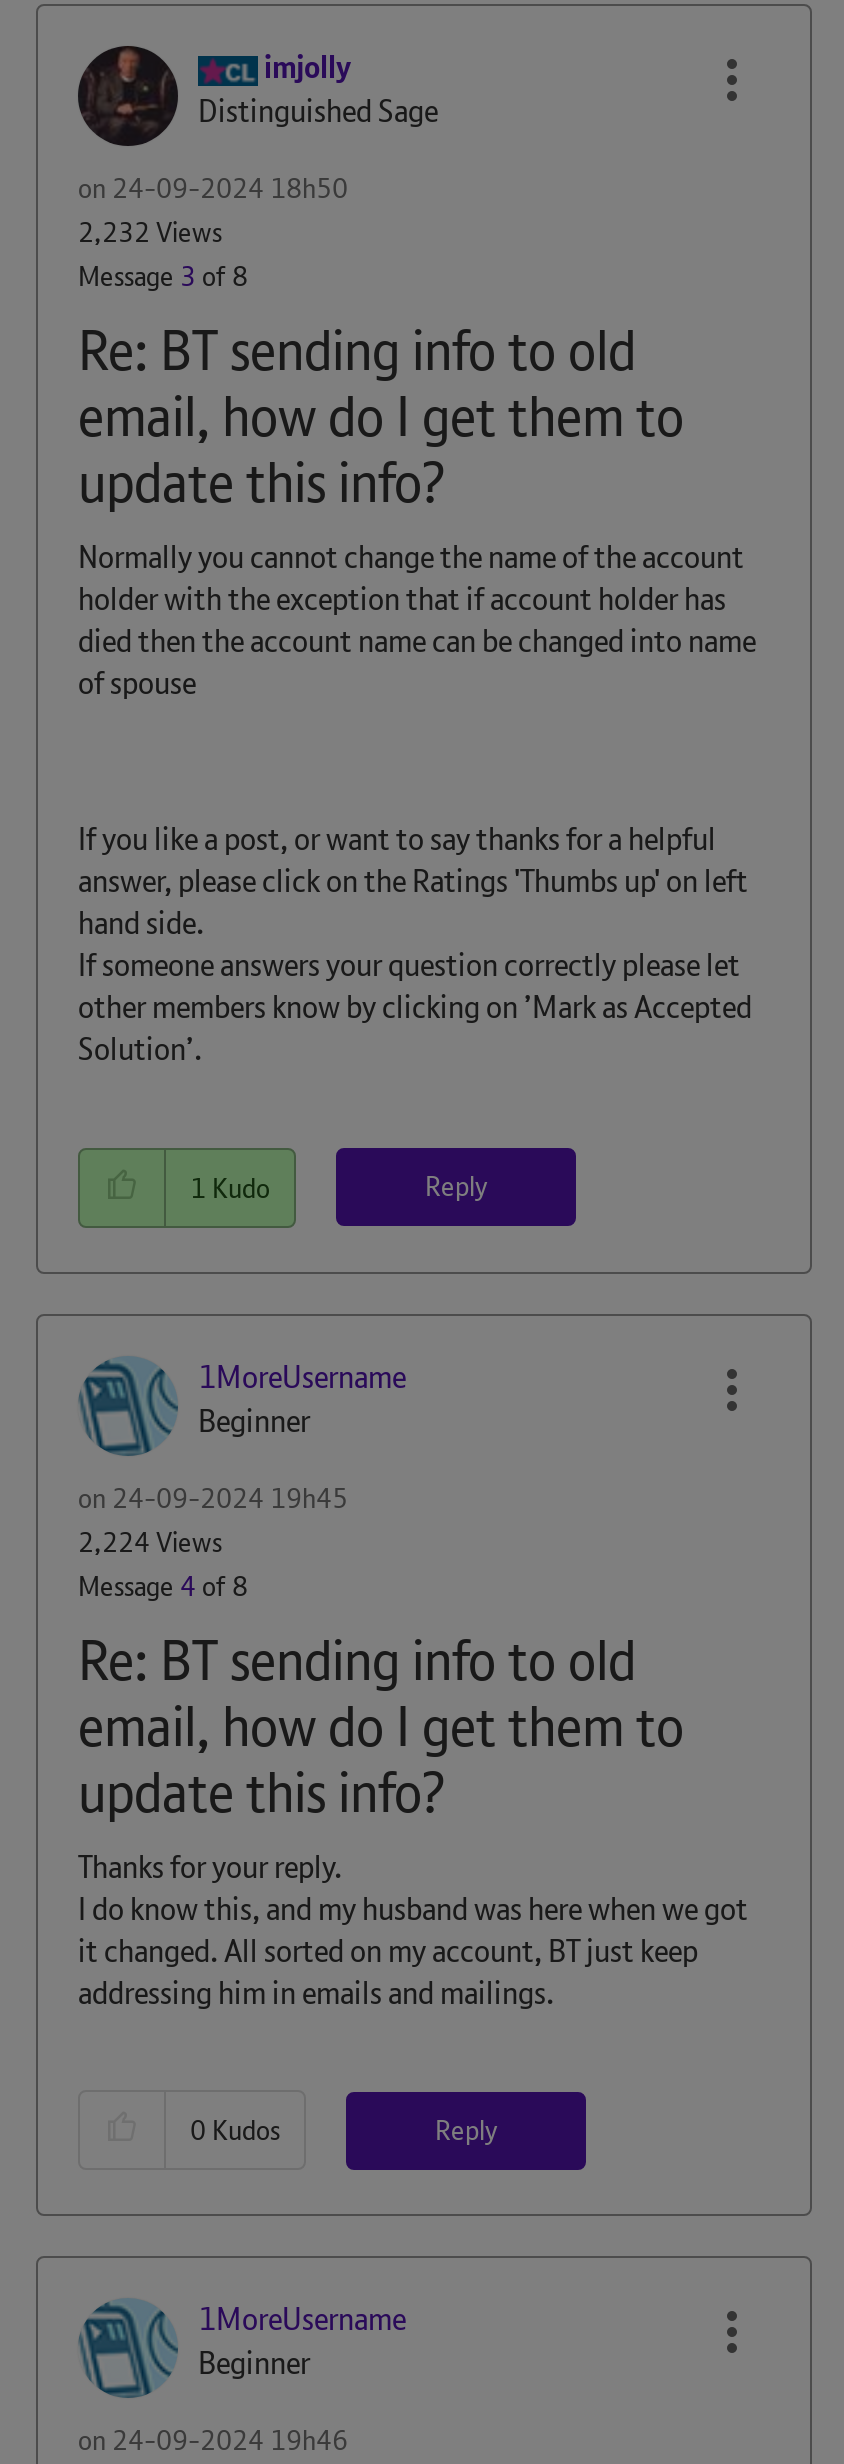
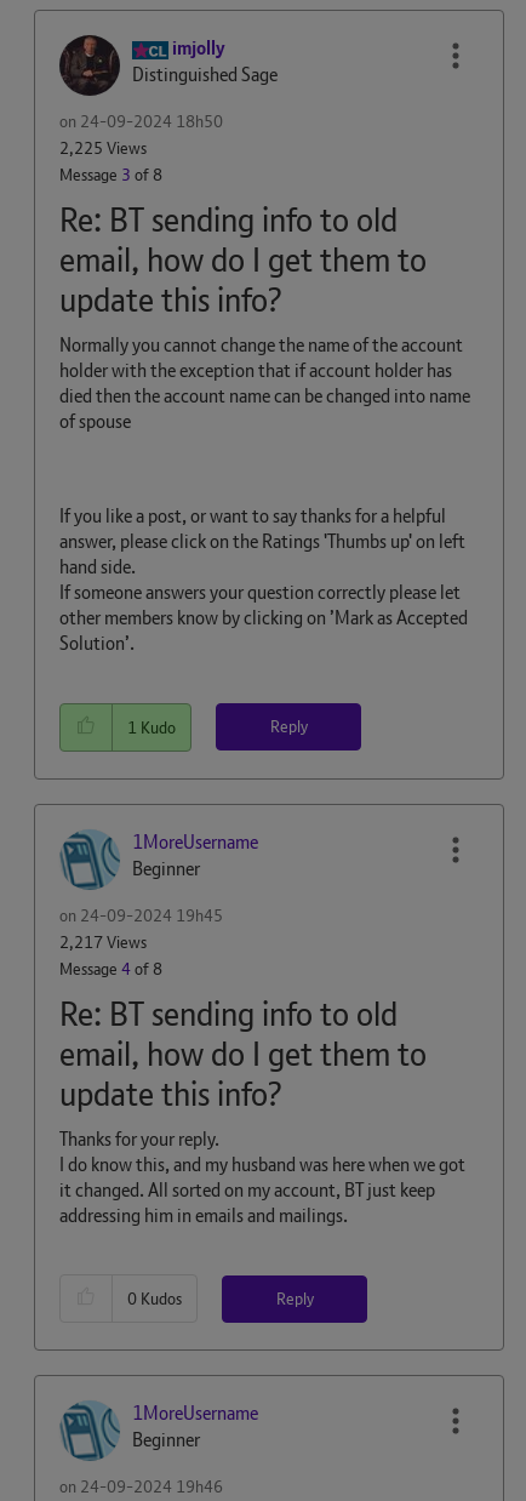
- 2,232 Views
+ 2,225 Views

- 2,224 Views
+ 2,217 Views
